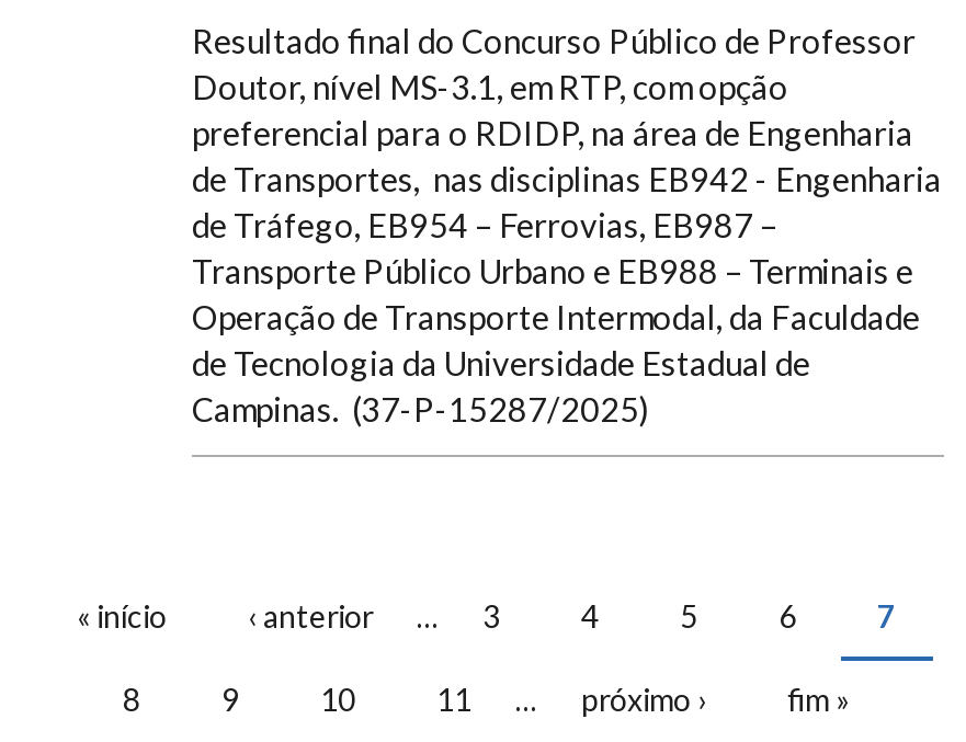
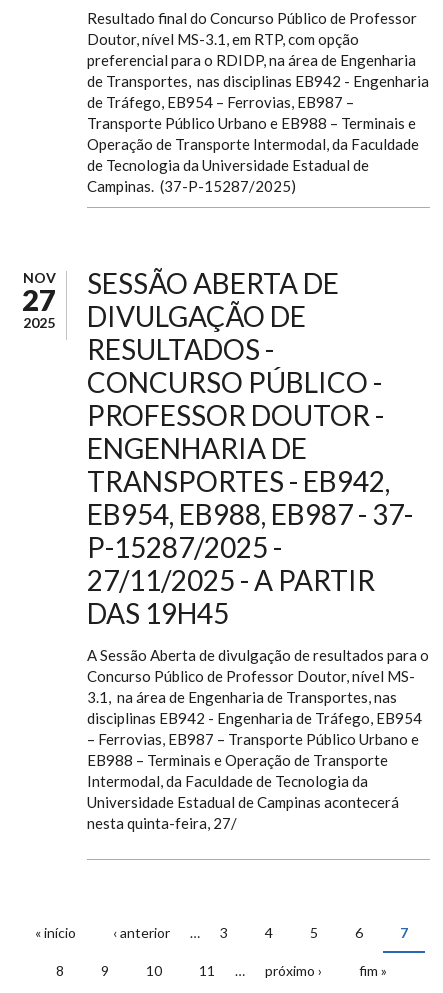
+ NOV
+ 27
+ 2025

+ SESSÃO ABERTA DE
+ DIVULGAÇÃO DE
+ RESULTADOS -
+ CONCURSO PÚBLICO -
+ PROFESSOR DOUTOR -
+ ENGENHARIA DE
+ TRANSPORTES - EB942,
+ EB954, EB988, EB987 - 37-
+ P-15287/2025 -
+ 27/11/2025 - A PARTIR
+ DAS 19H45
+ A Sessão Aberta de divulgação de resultados para o
+ Concurso Público de Professor Doutor, nível MS-
+ 3.1, na área de Engenharia de Transportes, nas
+ disciplinas EB942 - Engenharia de Tráfego, EB954
+ – Ferrovias, EB987 – Transporte Público Urbano e
+ EB988 – Terminais e Operação de Transporte
+ Intermodal, da Faculdade de Tecnologia da
+ Universidade Estadual de Campinas acontecerá
+ nesta quinta-feira, 27/
